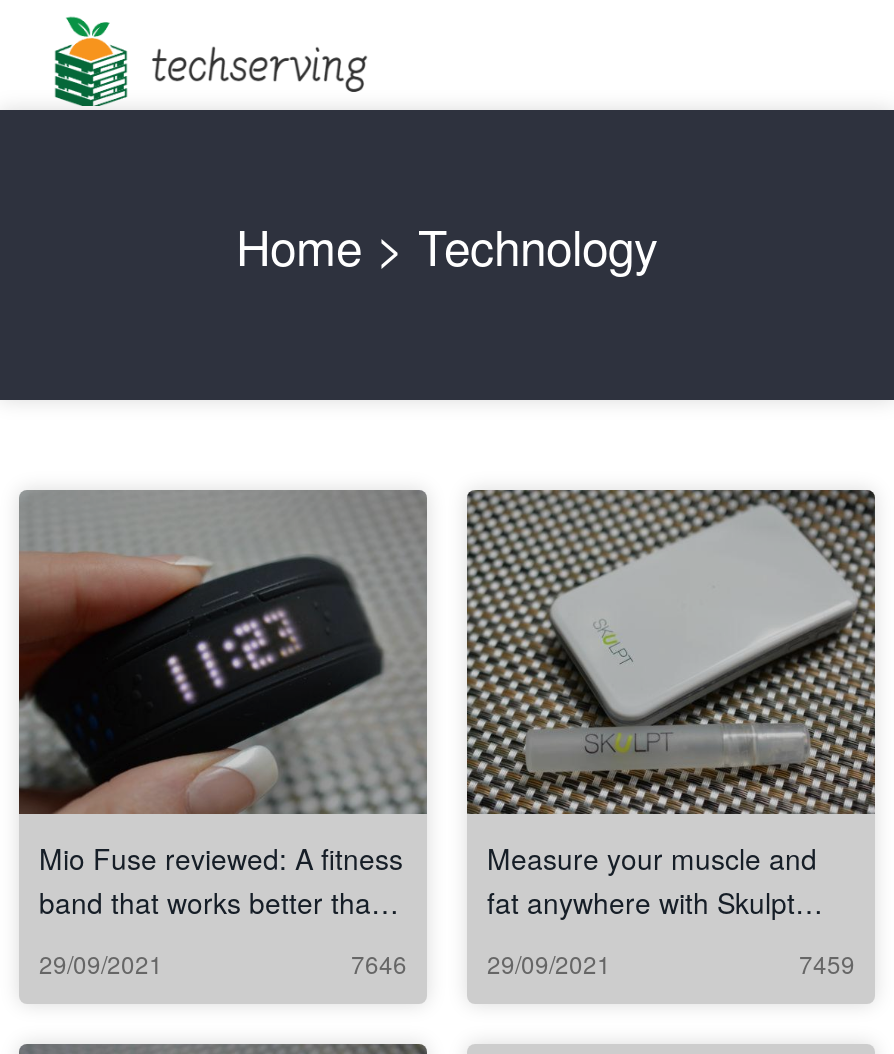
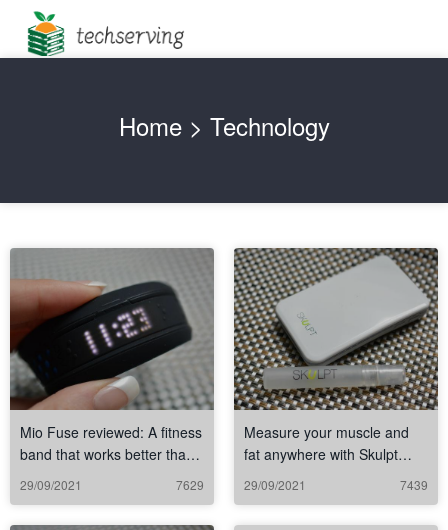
- 7646
+ 7629

- 7459
+ 7439
